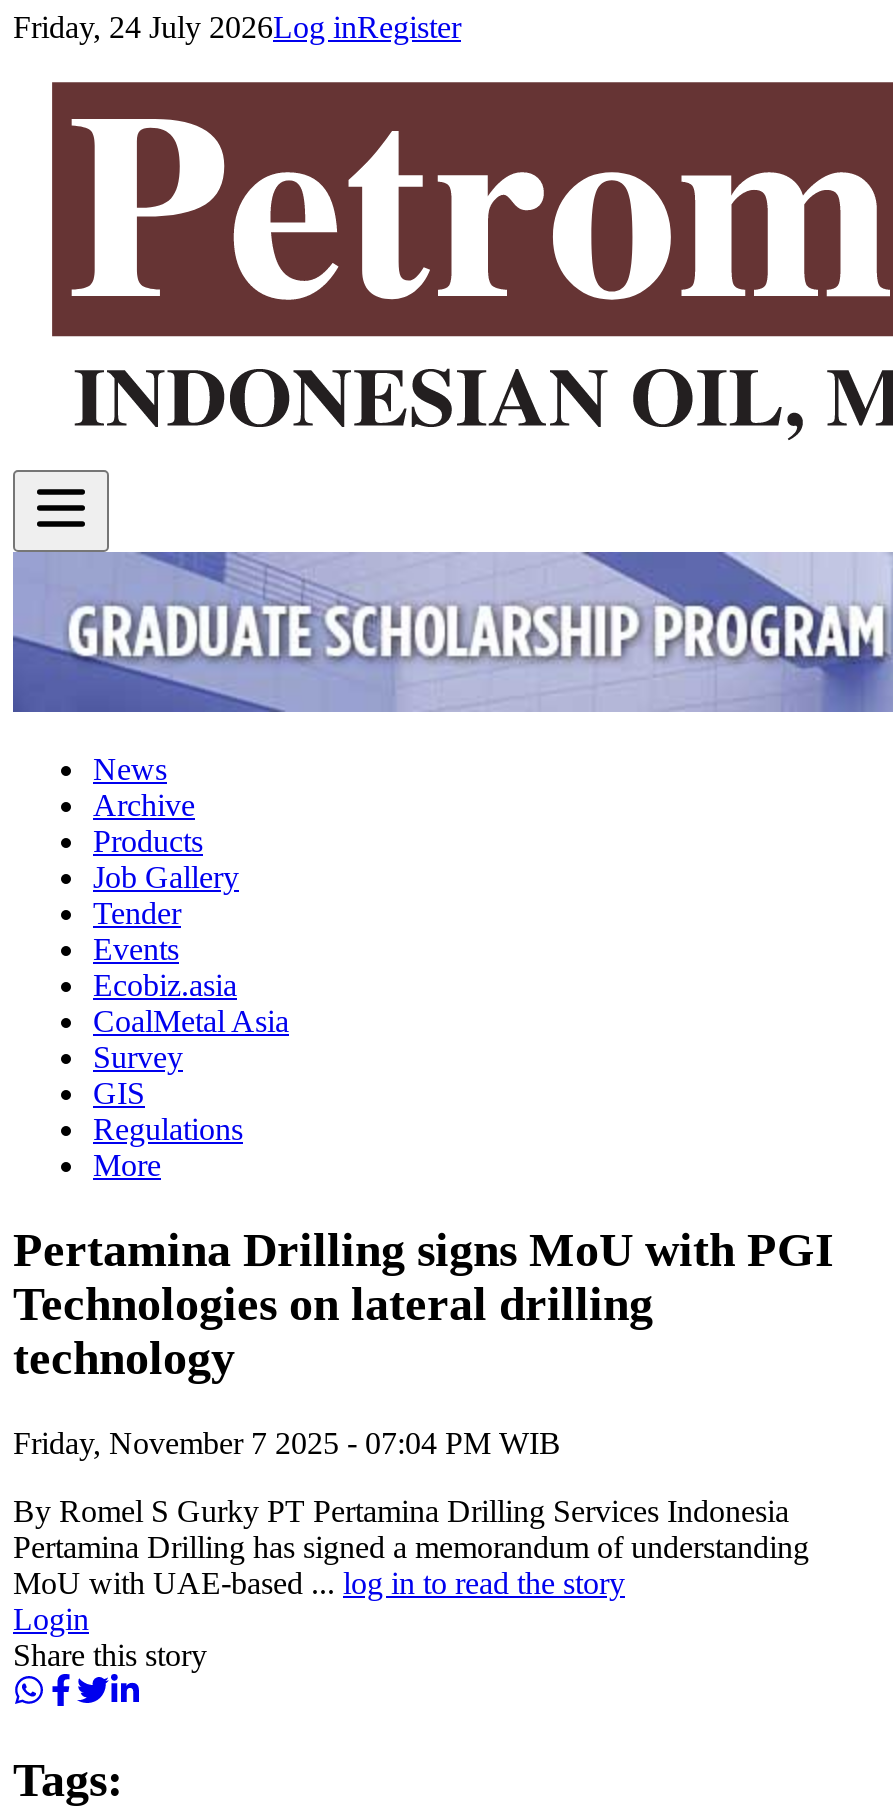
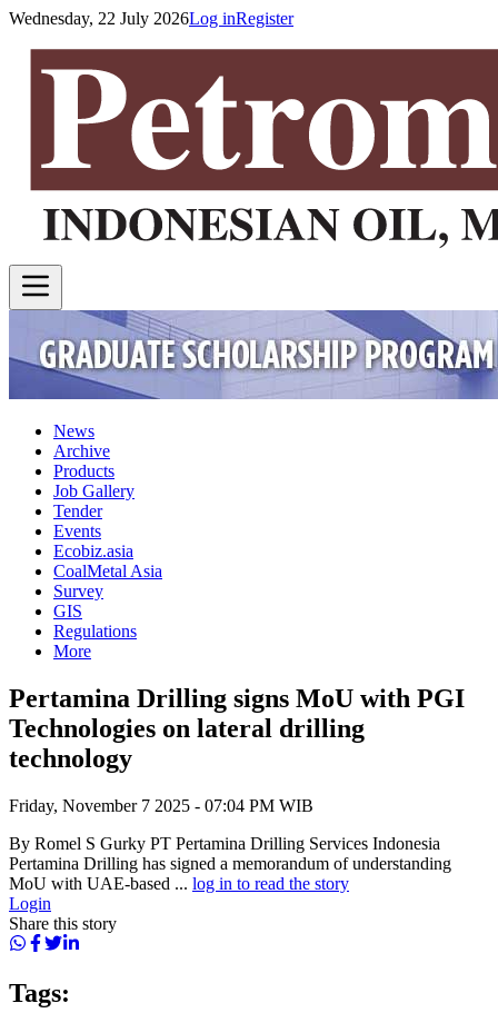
- Friday, 24 July 2026Log inRegister
+ Wednesday, 22 July 2026Log inRegister
